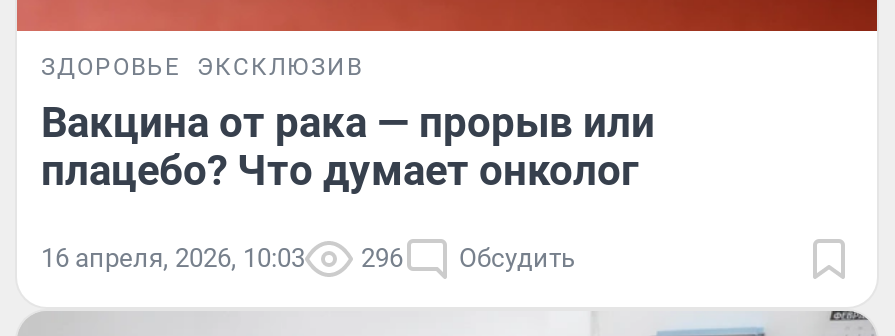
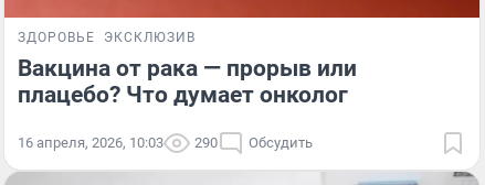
- 16 апреля, 2026, 10:03 296 Обсудить
+ 16 апреля, 2026, 10:03 290 Обсудить
